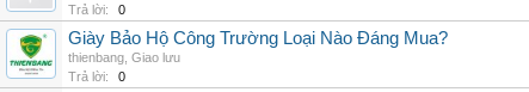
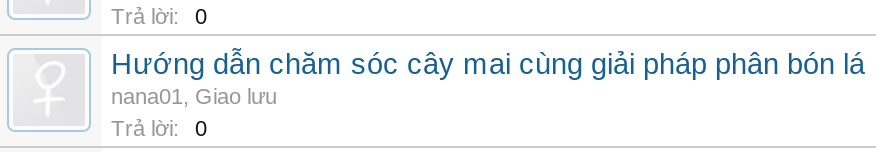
- [image]

- Giày Bảo Hộ Công Trường Loại Nào Đáng Mua?
- thienbang, Giao lưu
+ Hướng dẫn chăm sóc cây mai cùng giải pháp phân bón lá
+ nana01, Giao lưu
